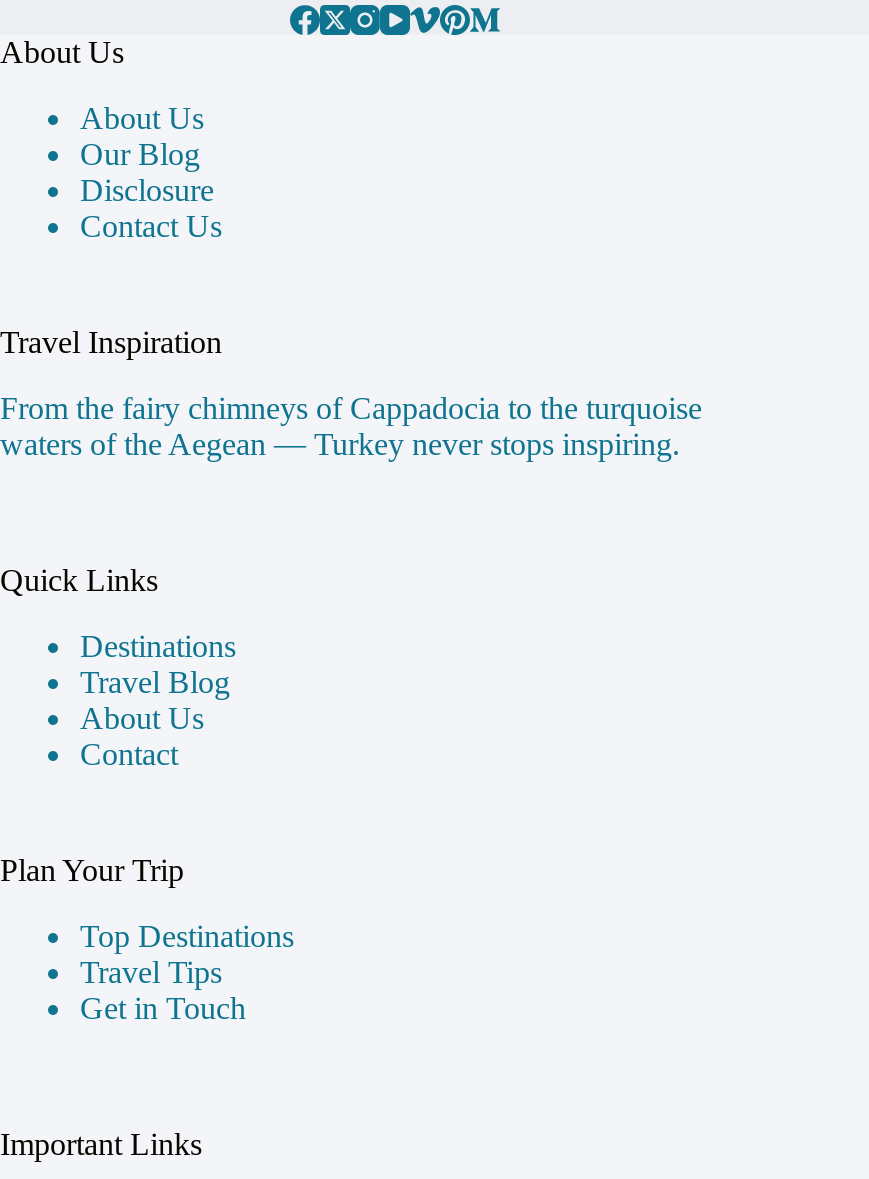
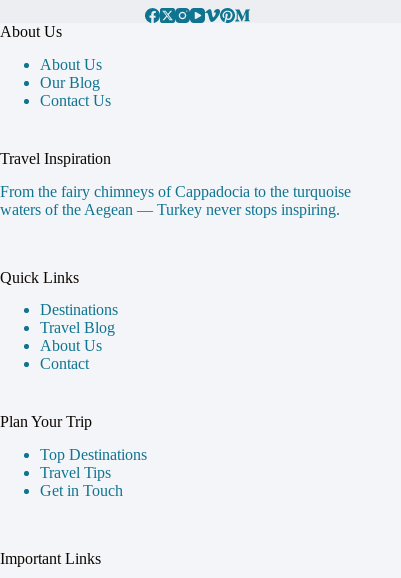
- Disclosure
